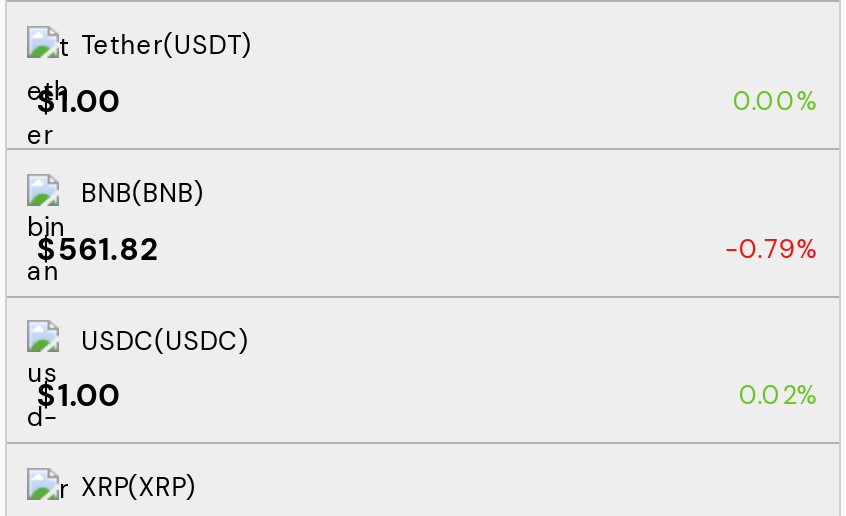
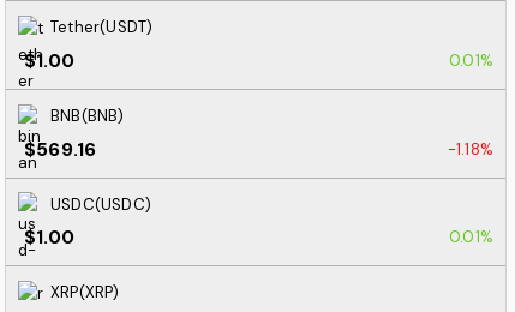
- 0.00%
+ 0.01%

- $561.82
+ $569.16

- -0.79%
+ -1.18%

- 0.02%
+ 0.01%
